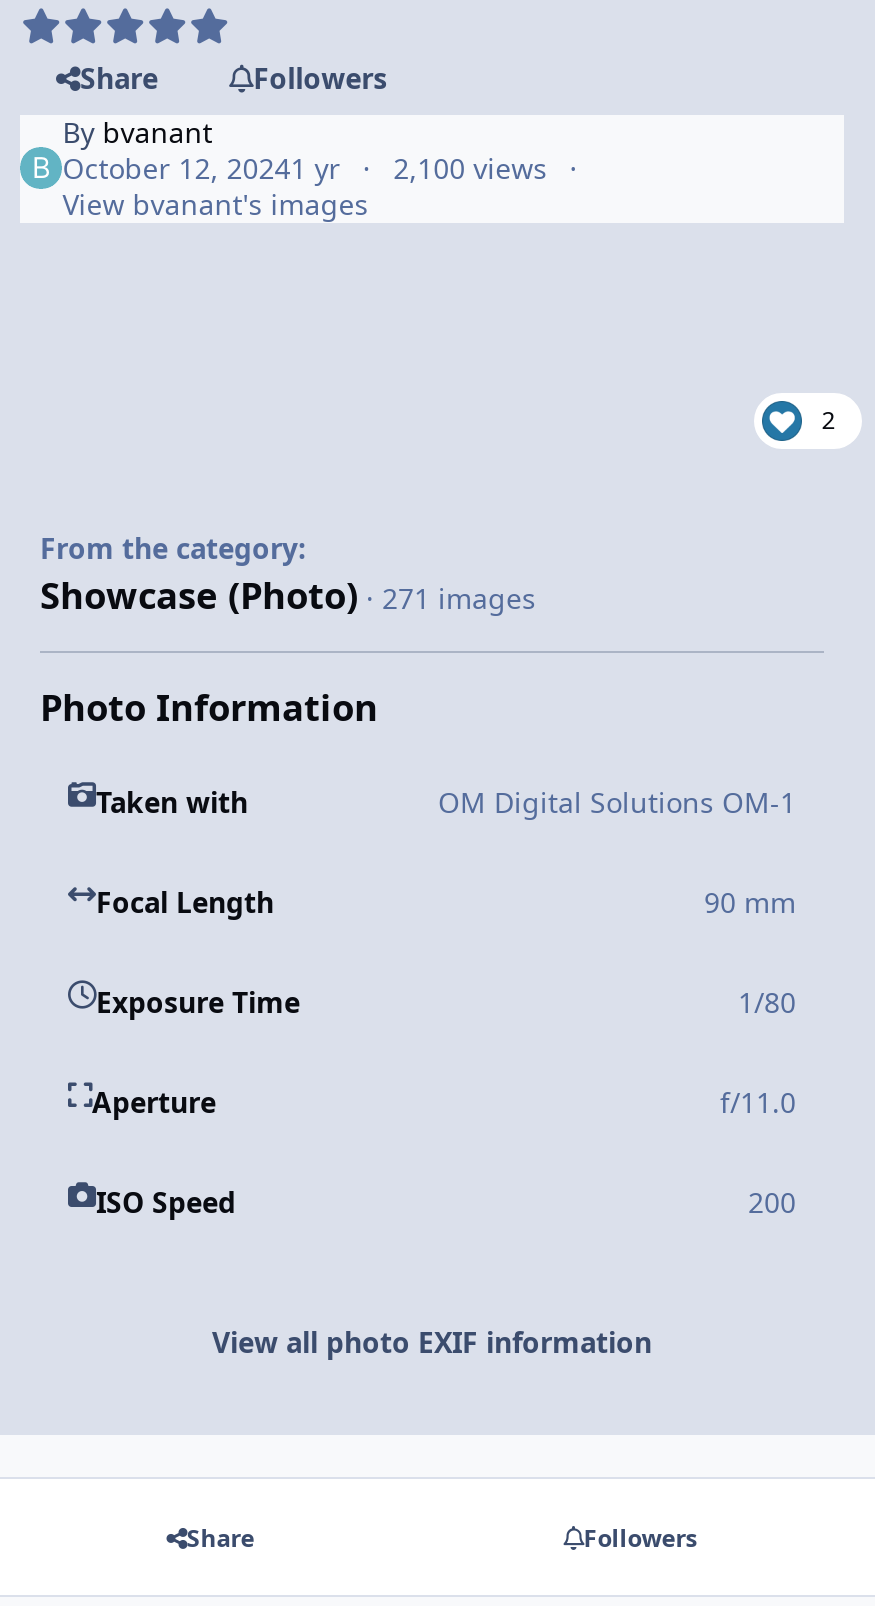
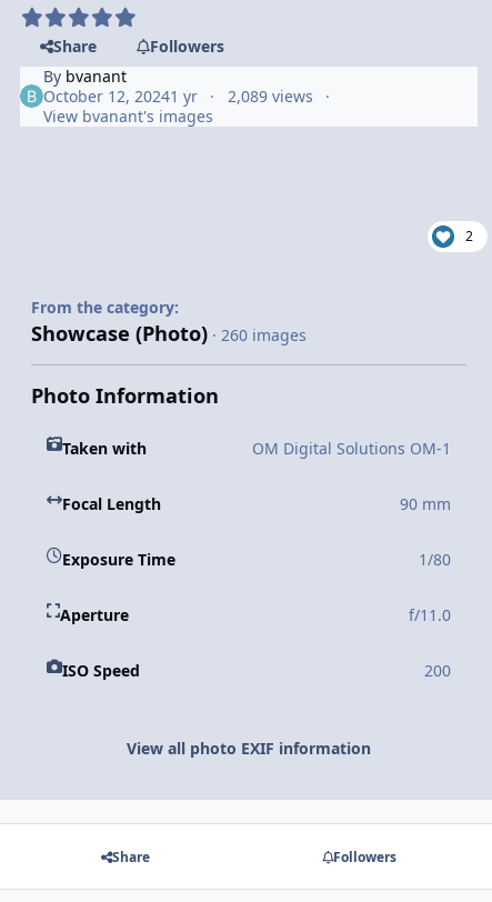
- October 12, 20241 yr 2,100 views
+ October 12, 20241 yr 2,089 views

- Showcase (Photo) · 271 images
+ Showcase (Photo) · 260 images
